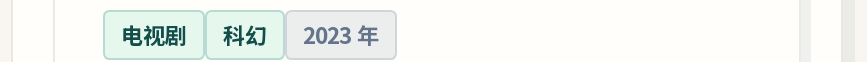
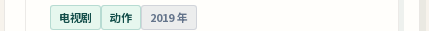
- 科幻
- 2023年
+ 动作
+ 2019年
